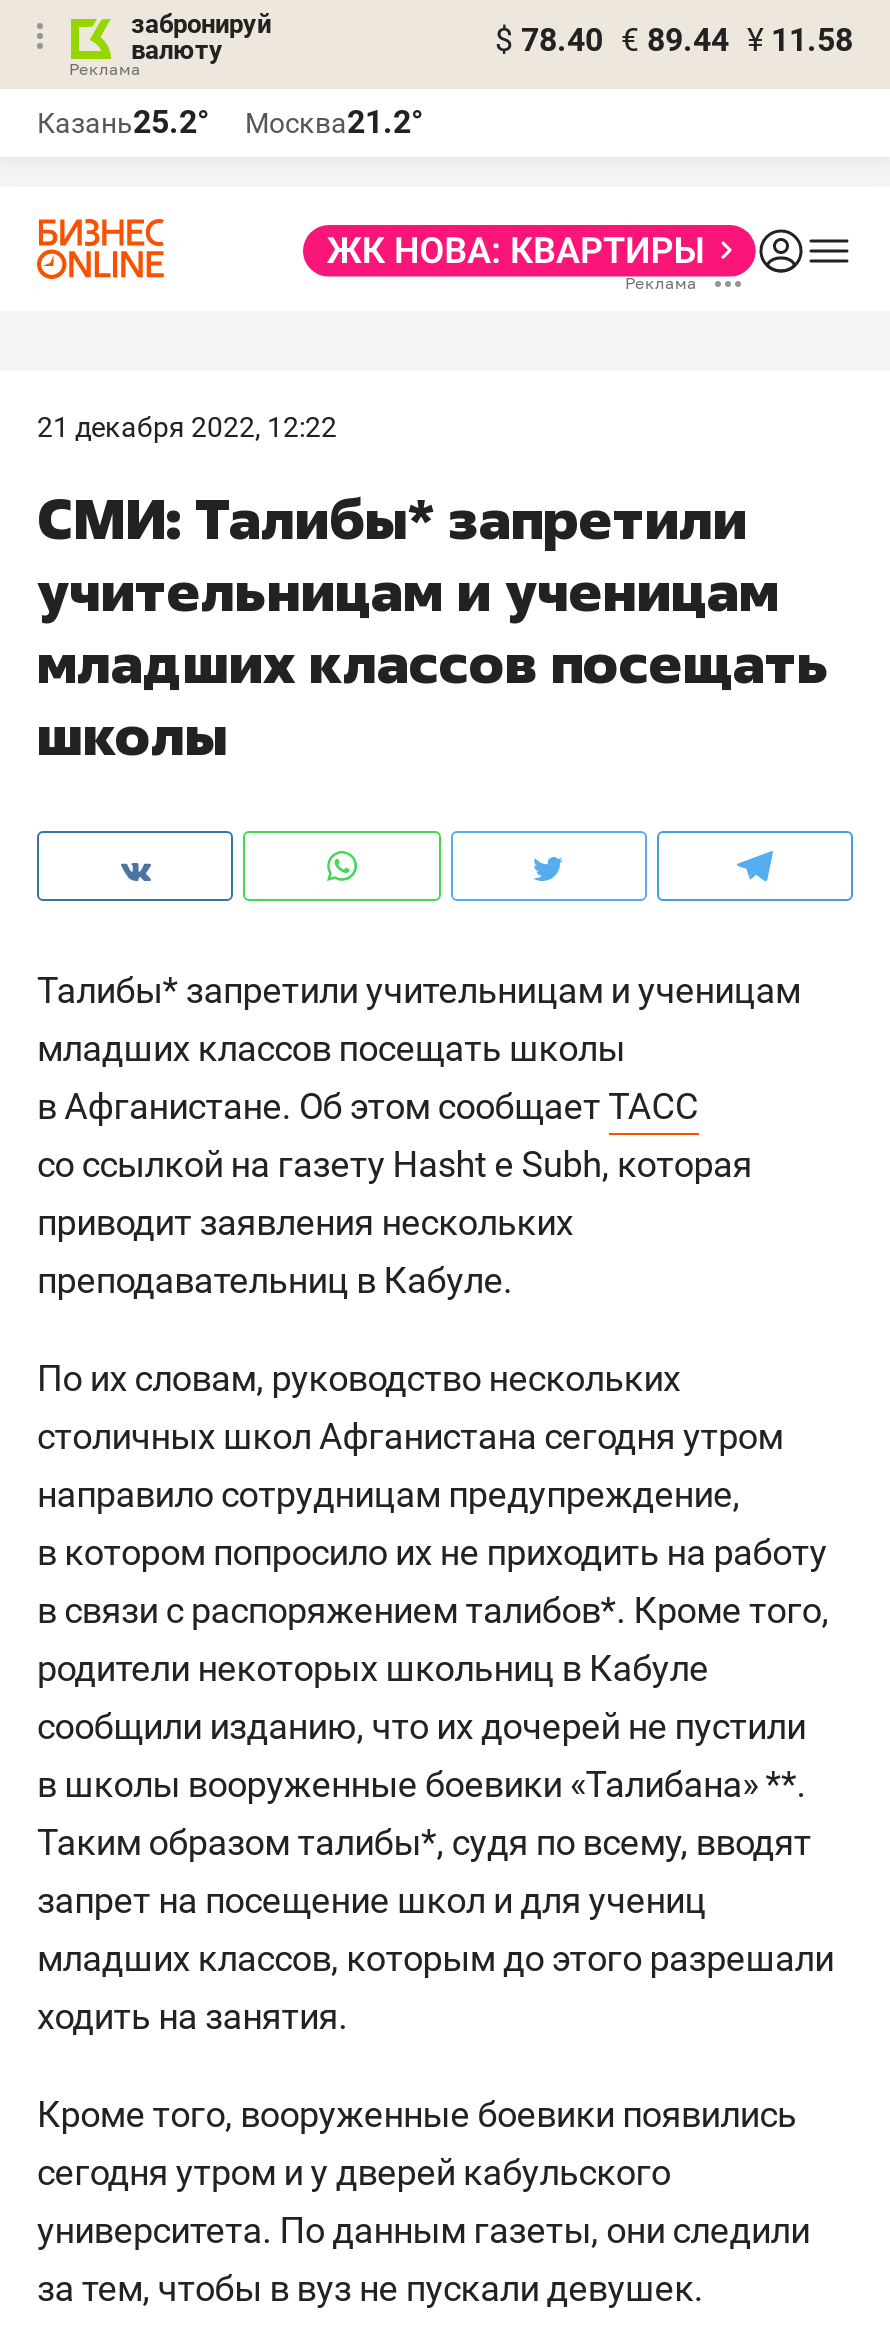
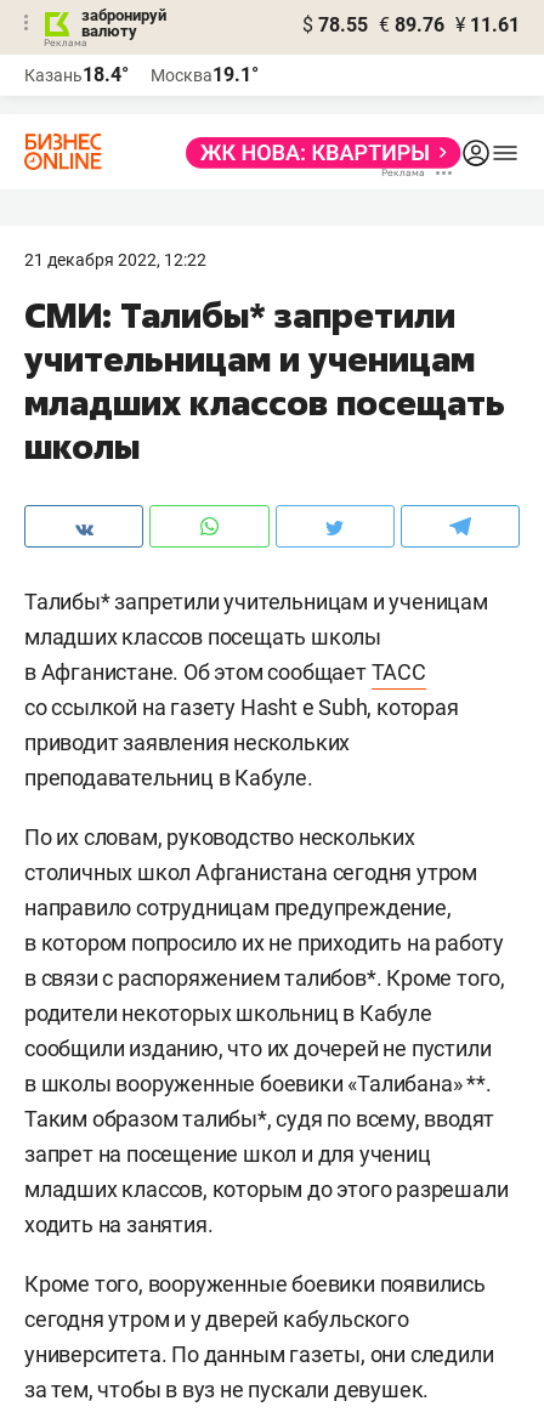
- $ 78.40 € 89.44 ¥ 11.58
+ $ 78.55 € 89.76 ¥ 11.61

- Казань25.2°
+ Казань18.4°

- Москва21.2°
+ Москва19.1°
